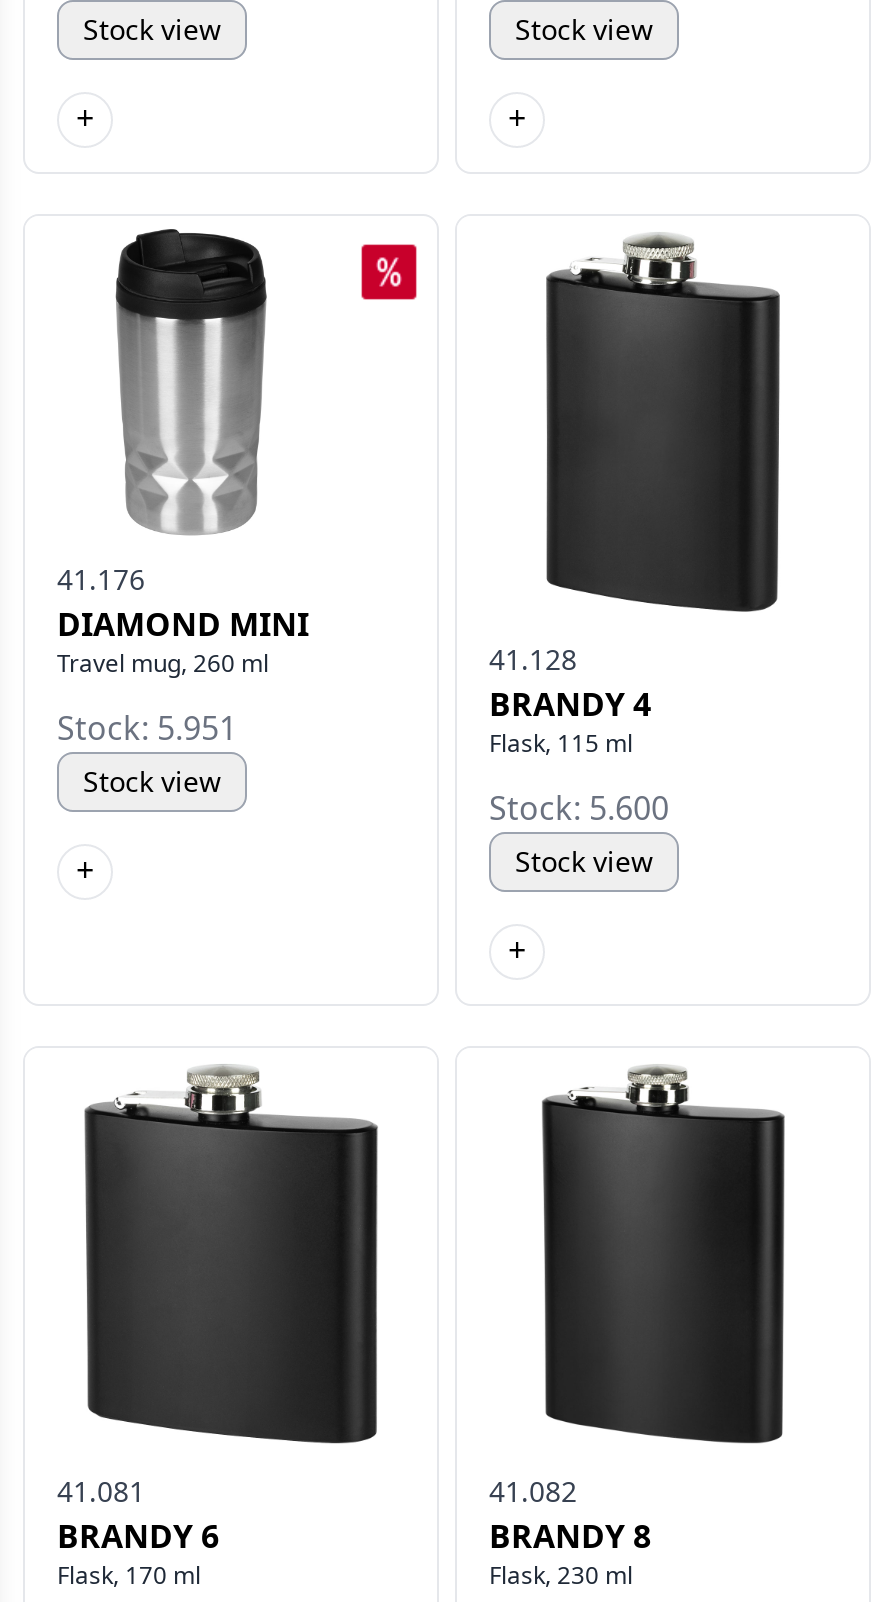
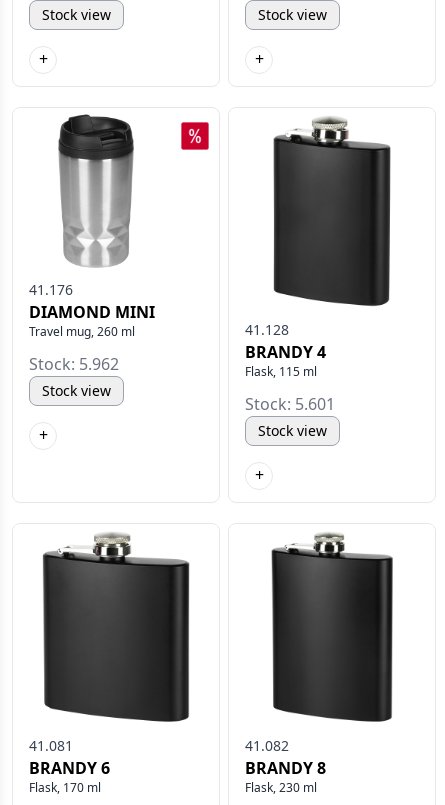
- Stock: 5.951
+ Stock: 5.962

- Stock: 5.600
+ Stock: 5.601
